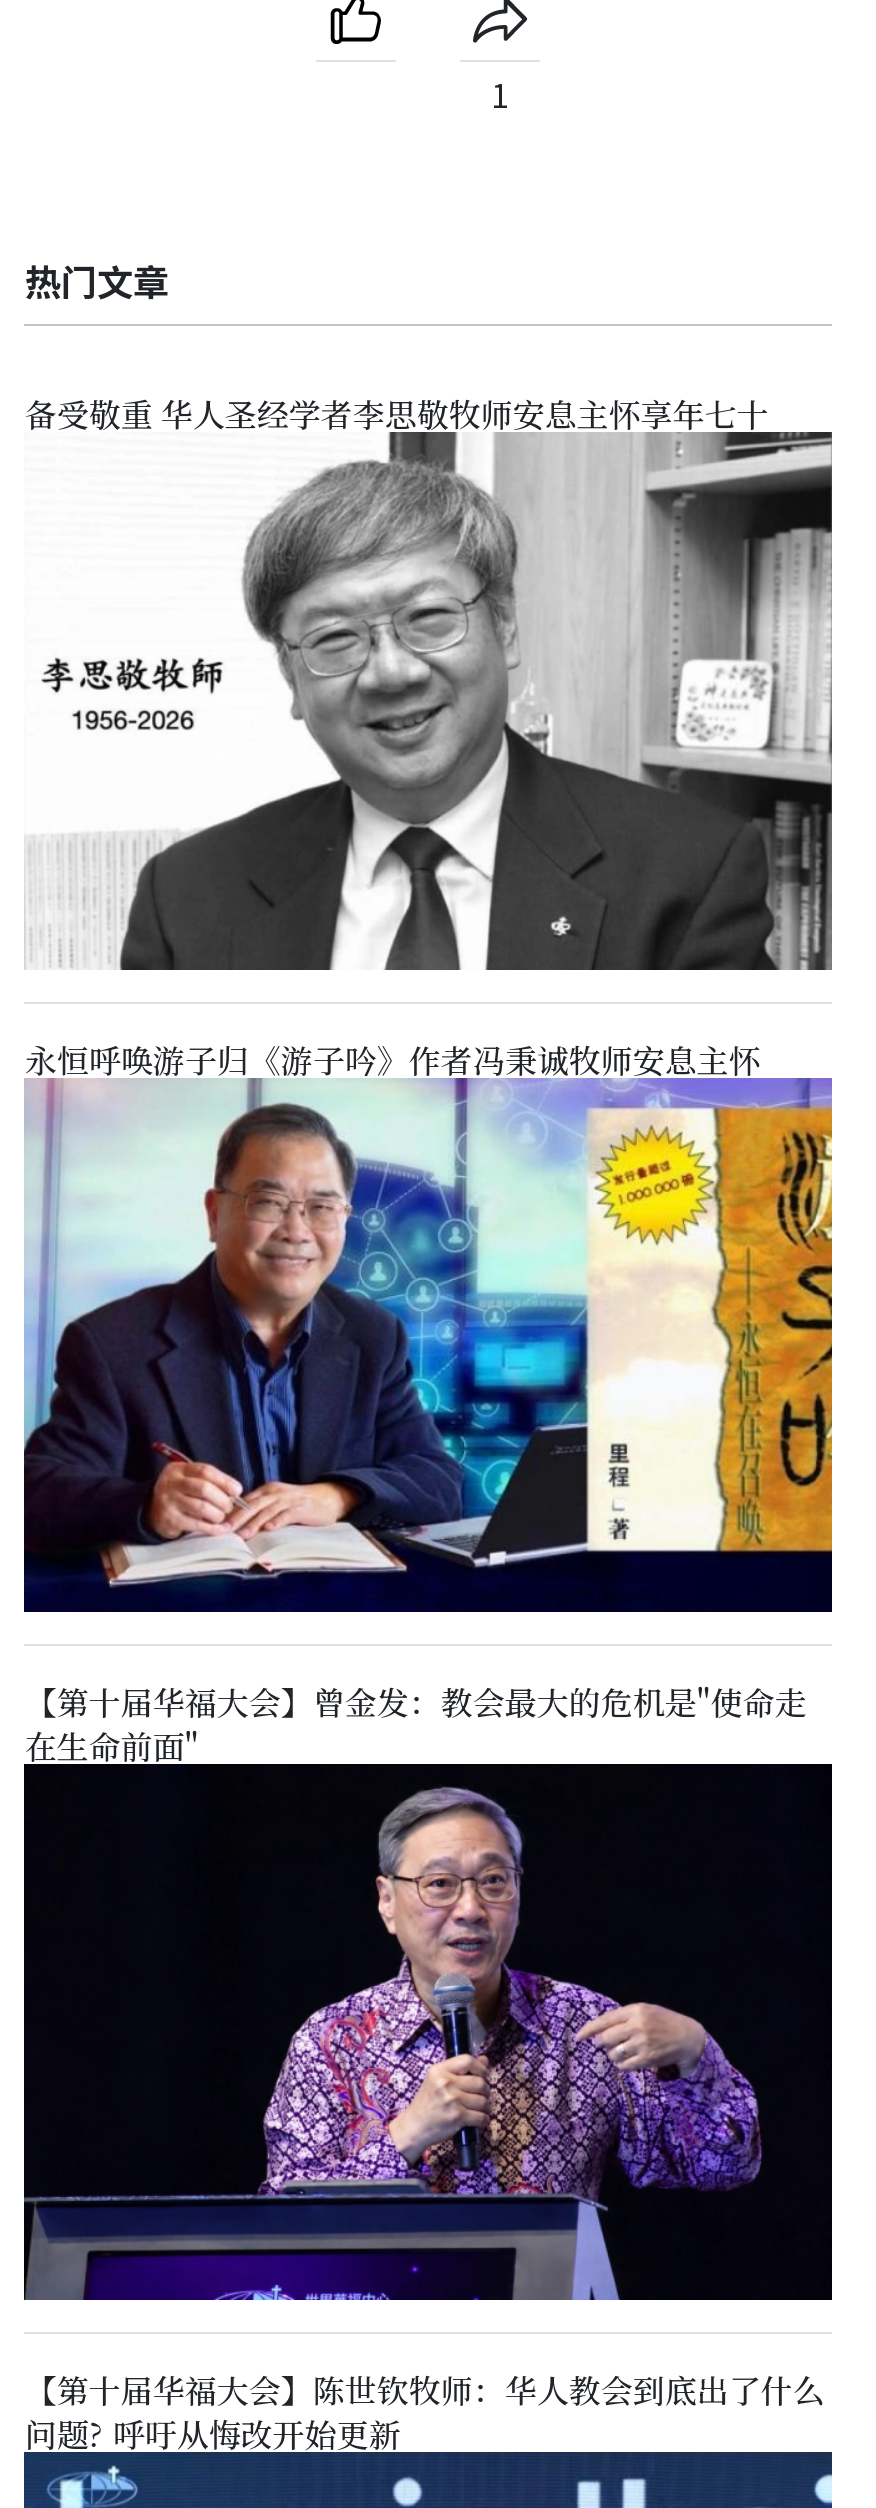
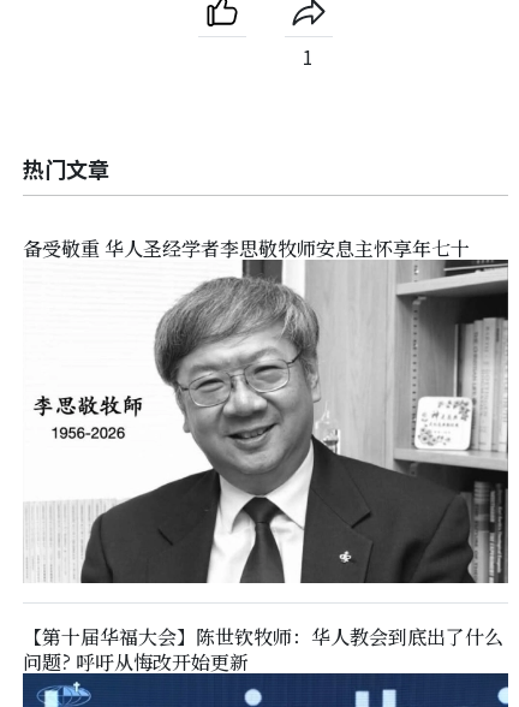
- [image]
- 永恒呼唤游子归《游子吟》作者冯秉诚牧师安息主怀

- [image]
- 【第十届华福大会】曾金发：教会最大的危机是"使命走
- 在生命前面"
